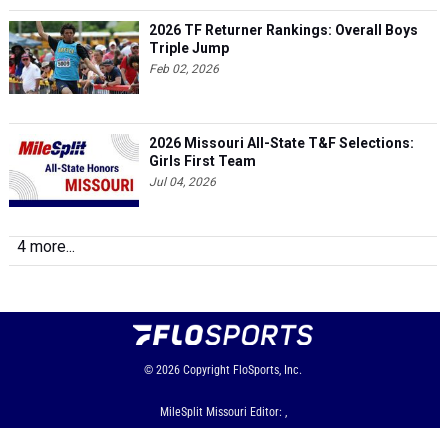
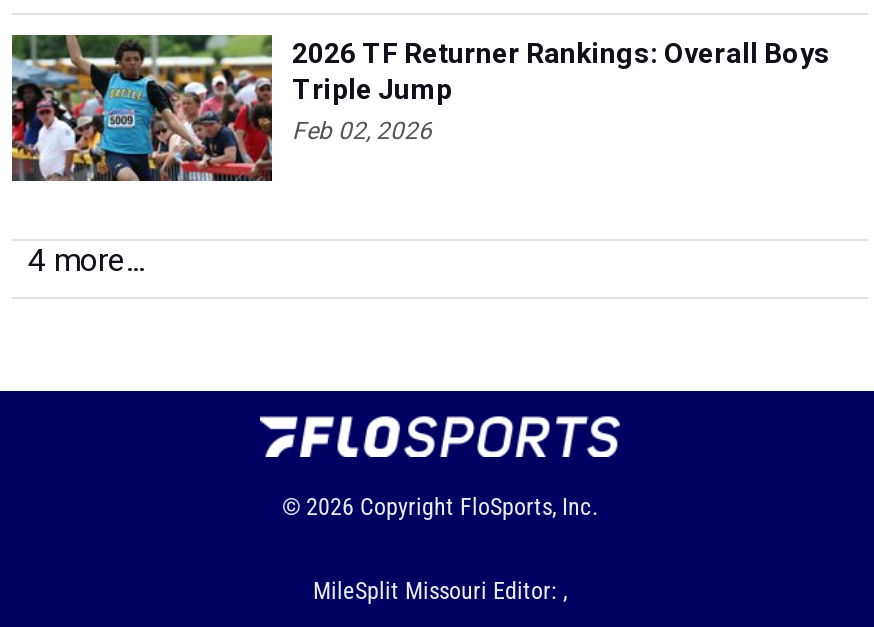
- [image]
- 2026 Missouri All-State T&F Selections:
- Girls First Team
- Jul 04, 2026
